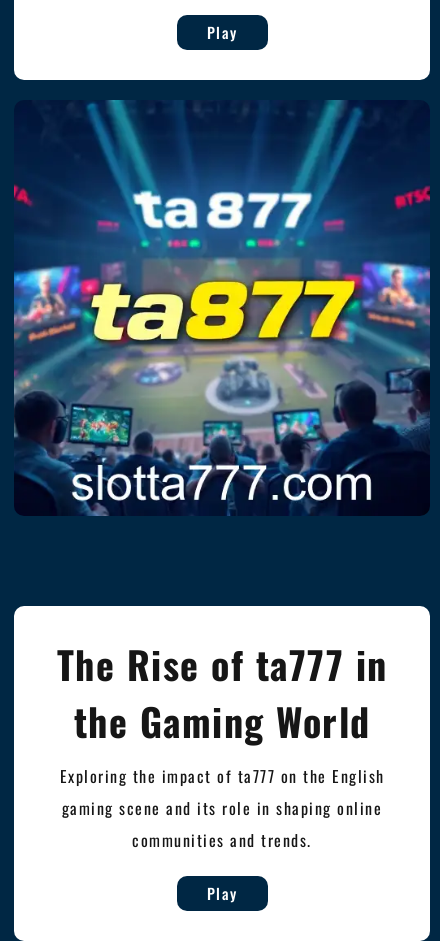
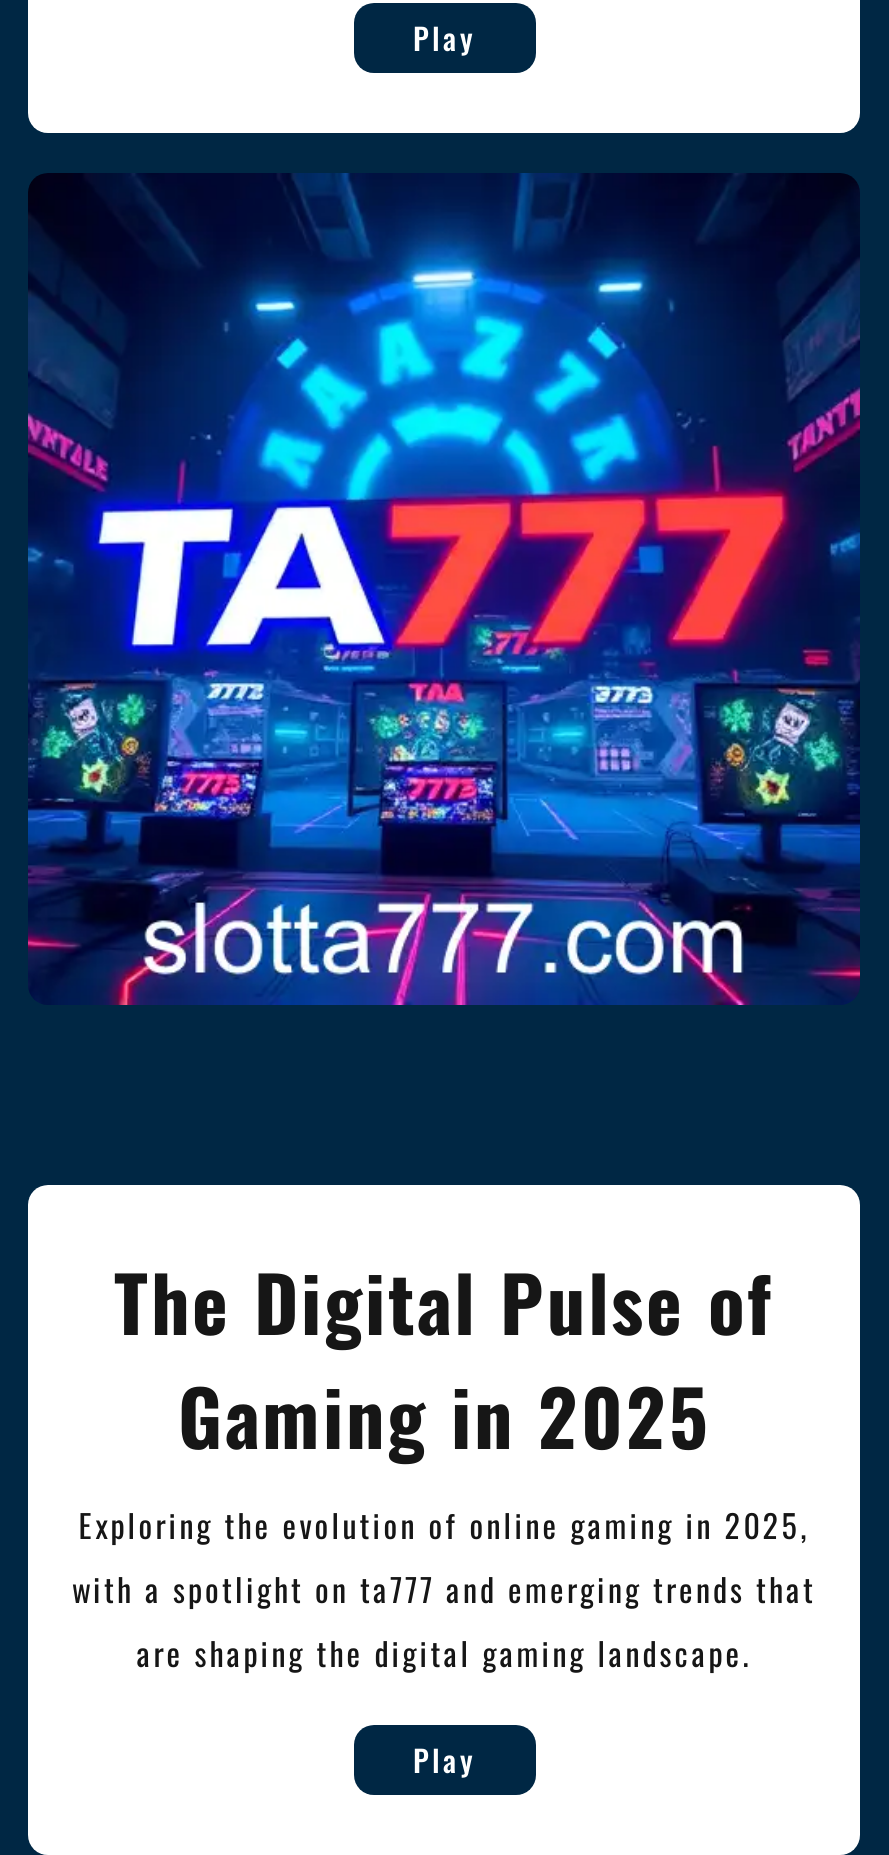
- [image]
+ [image]

- The Rise of ta777 in
- the Gaming World
- Exploring the impact of ta777 on the English
- gaming scene and its role in shaping online
- communities and trends.
+ The Digital Pulse of
+ Gaming in 2025
+ Exploring the evolution of online gaming in 2025,
+ with a spotlight on ta777 and emerging trends that
+ are shaping the digital gaming landscape.
